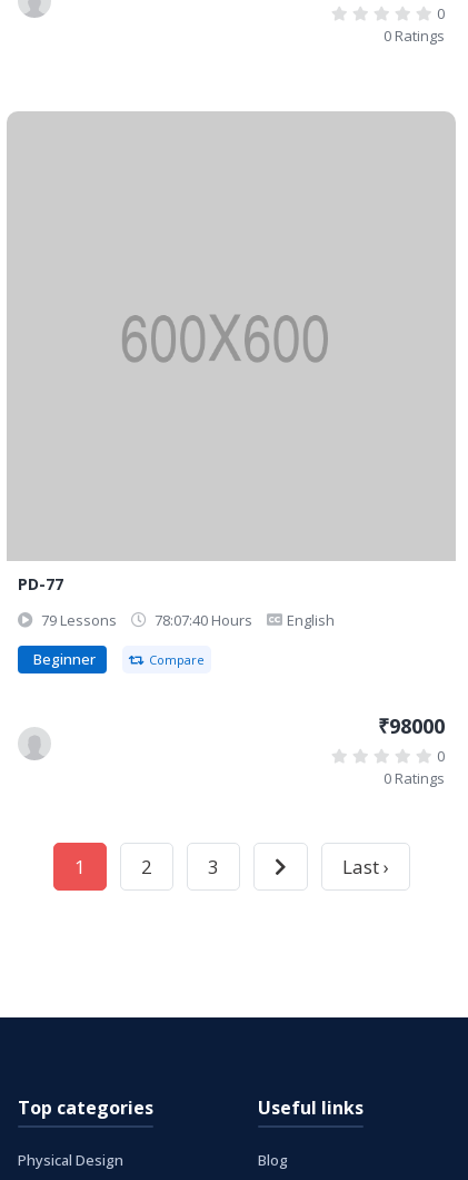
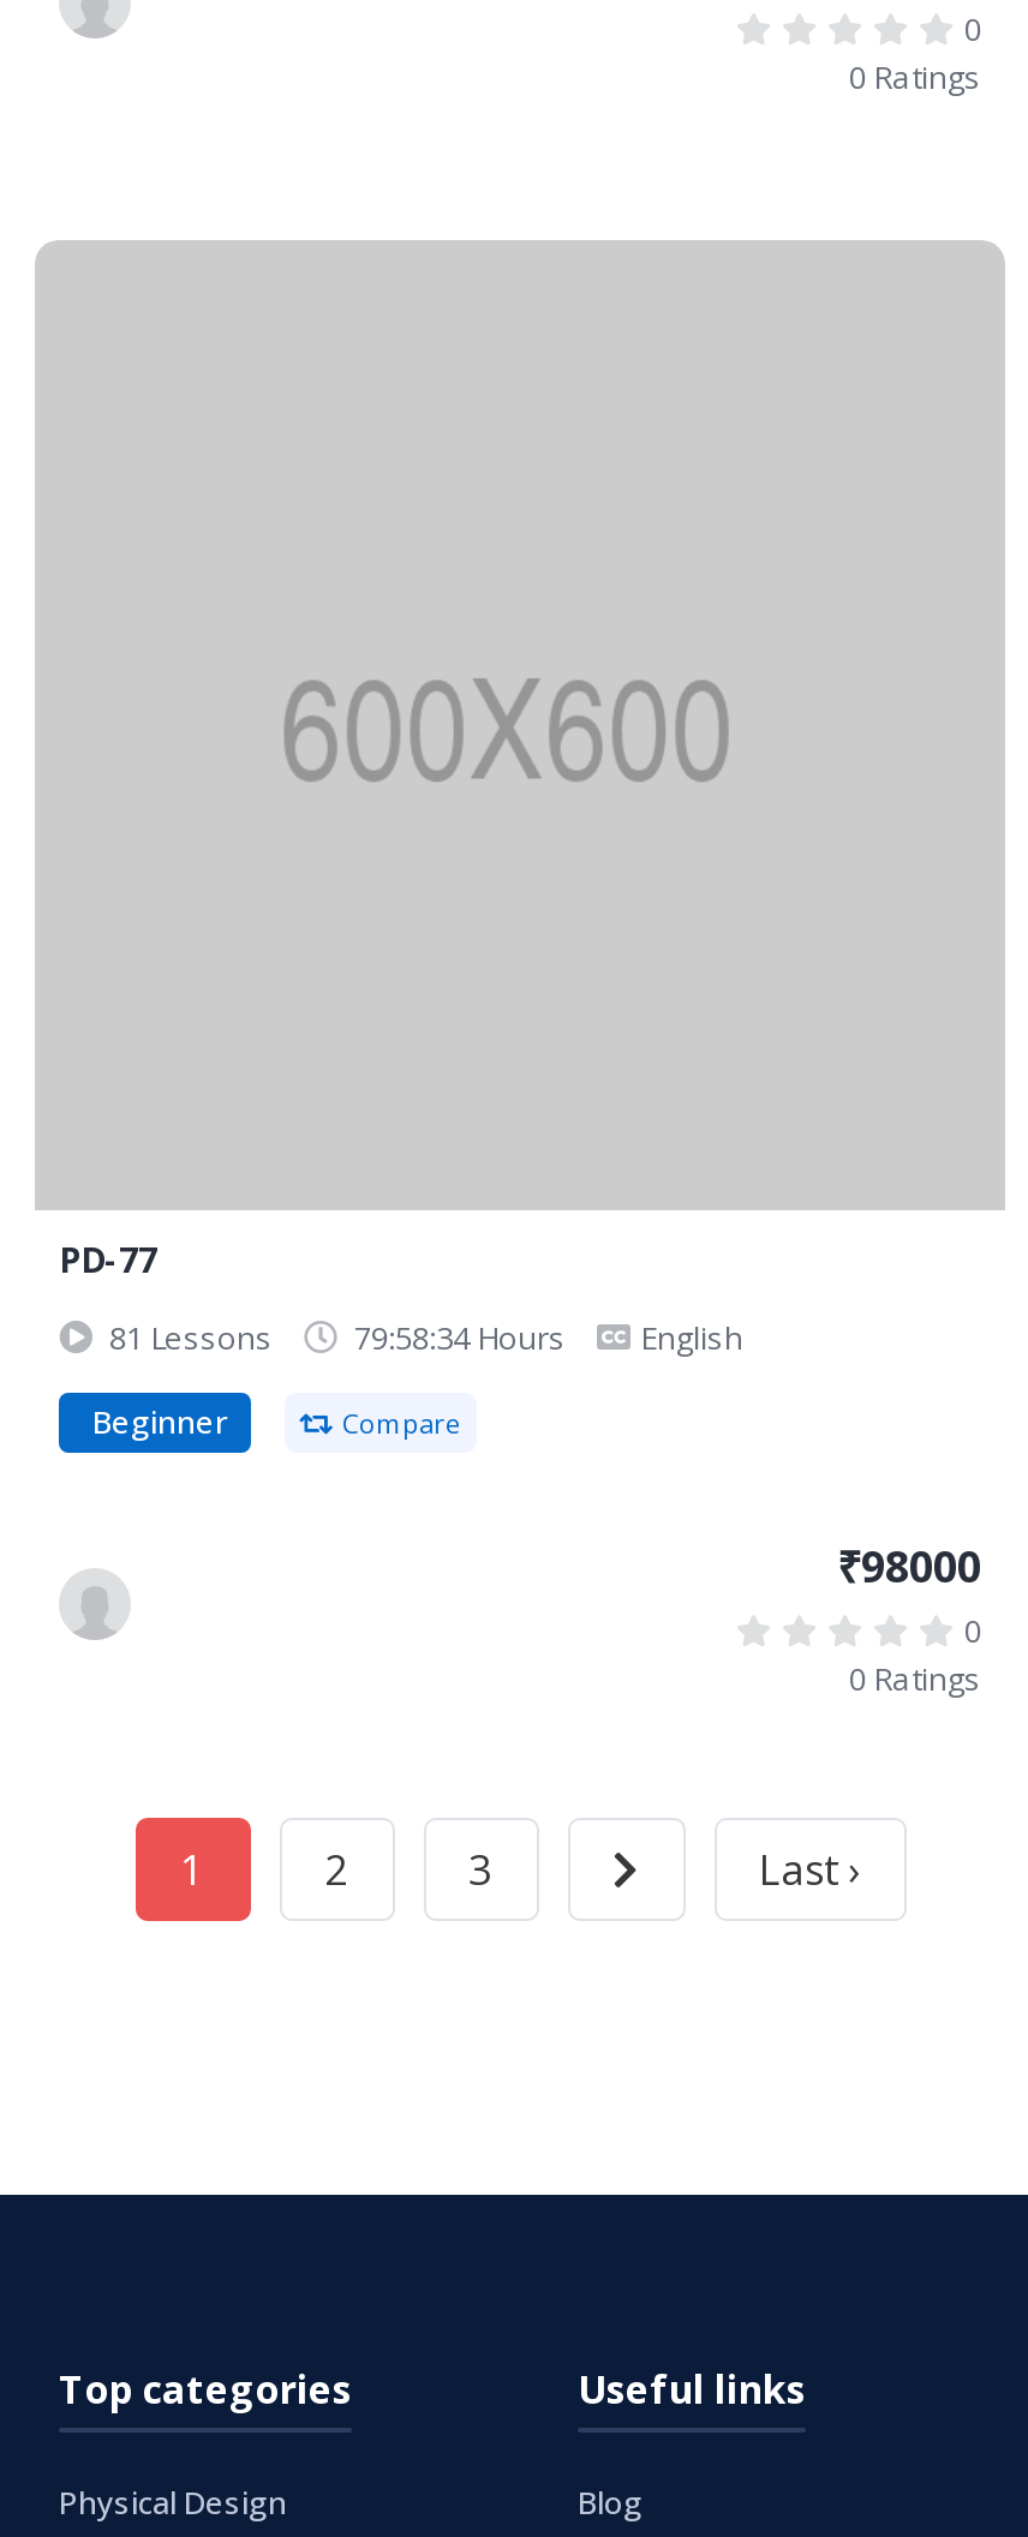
- 79 Lessons
+ 81 Lessons

- 78:07:40 Hours
+ 79:58:34 Hours
